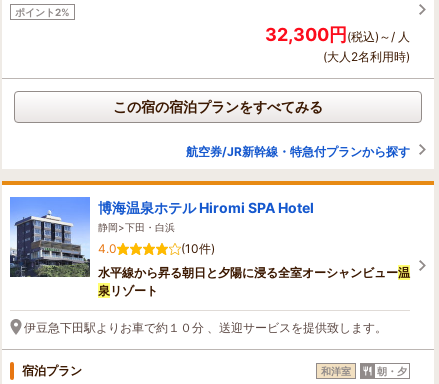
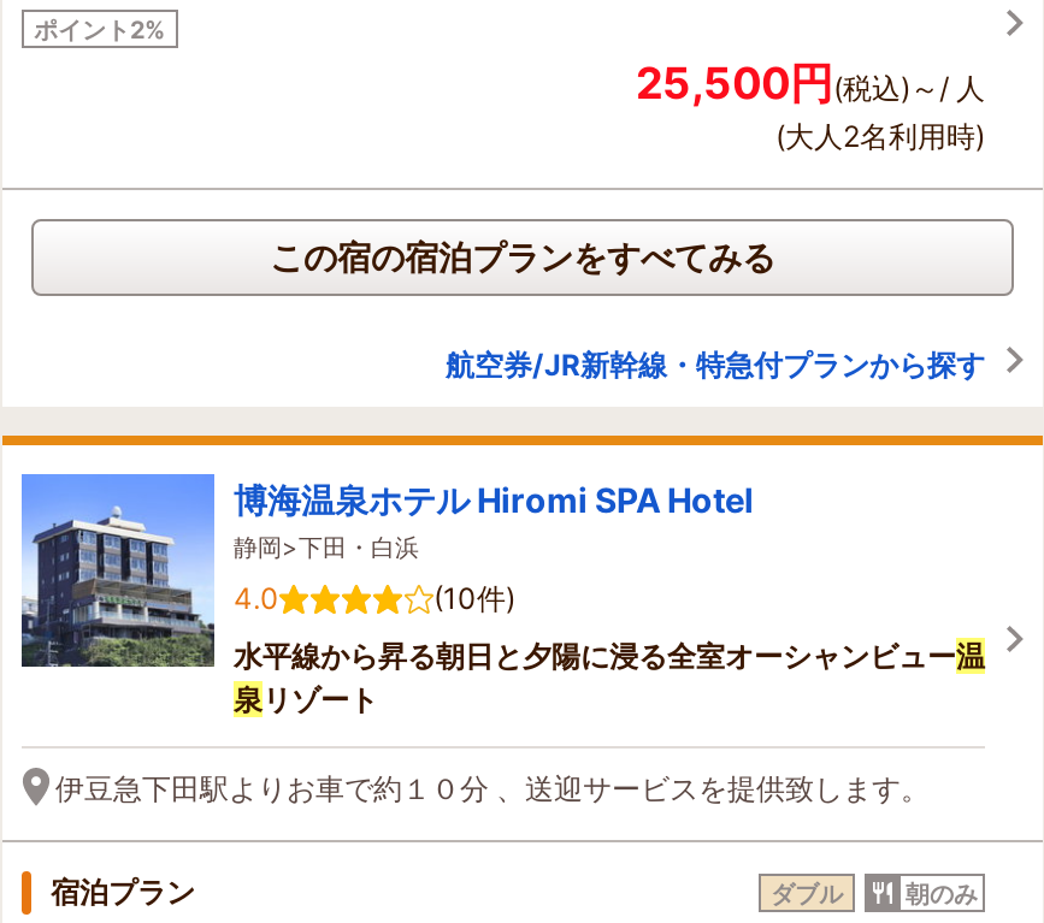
- 32,300円(税込)～/ 人
+ 25,500円(税込)～/ 人

- 和洋室
- 朝・夕
+ ダブル
+ 朝のみ
